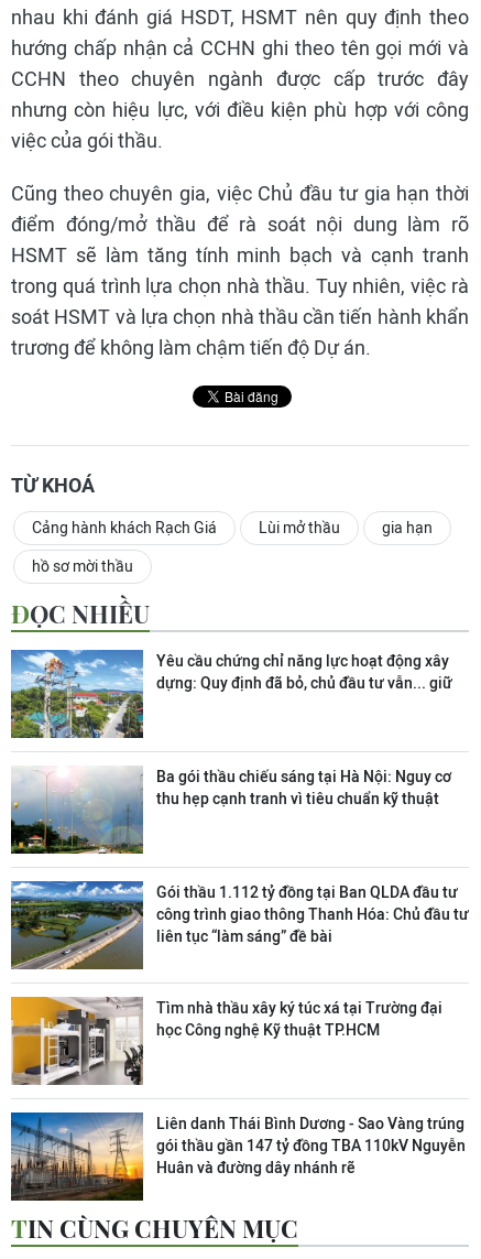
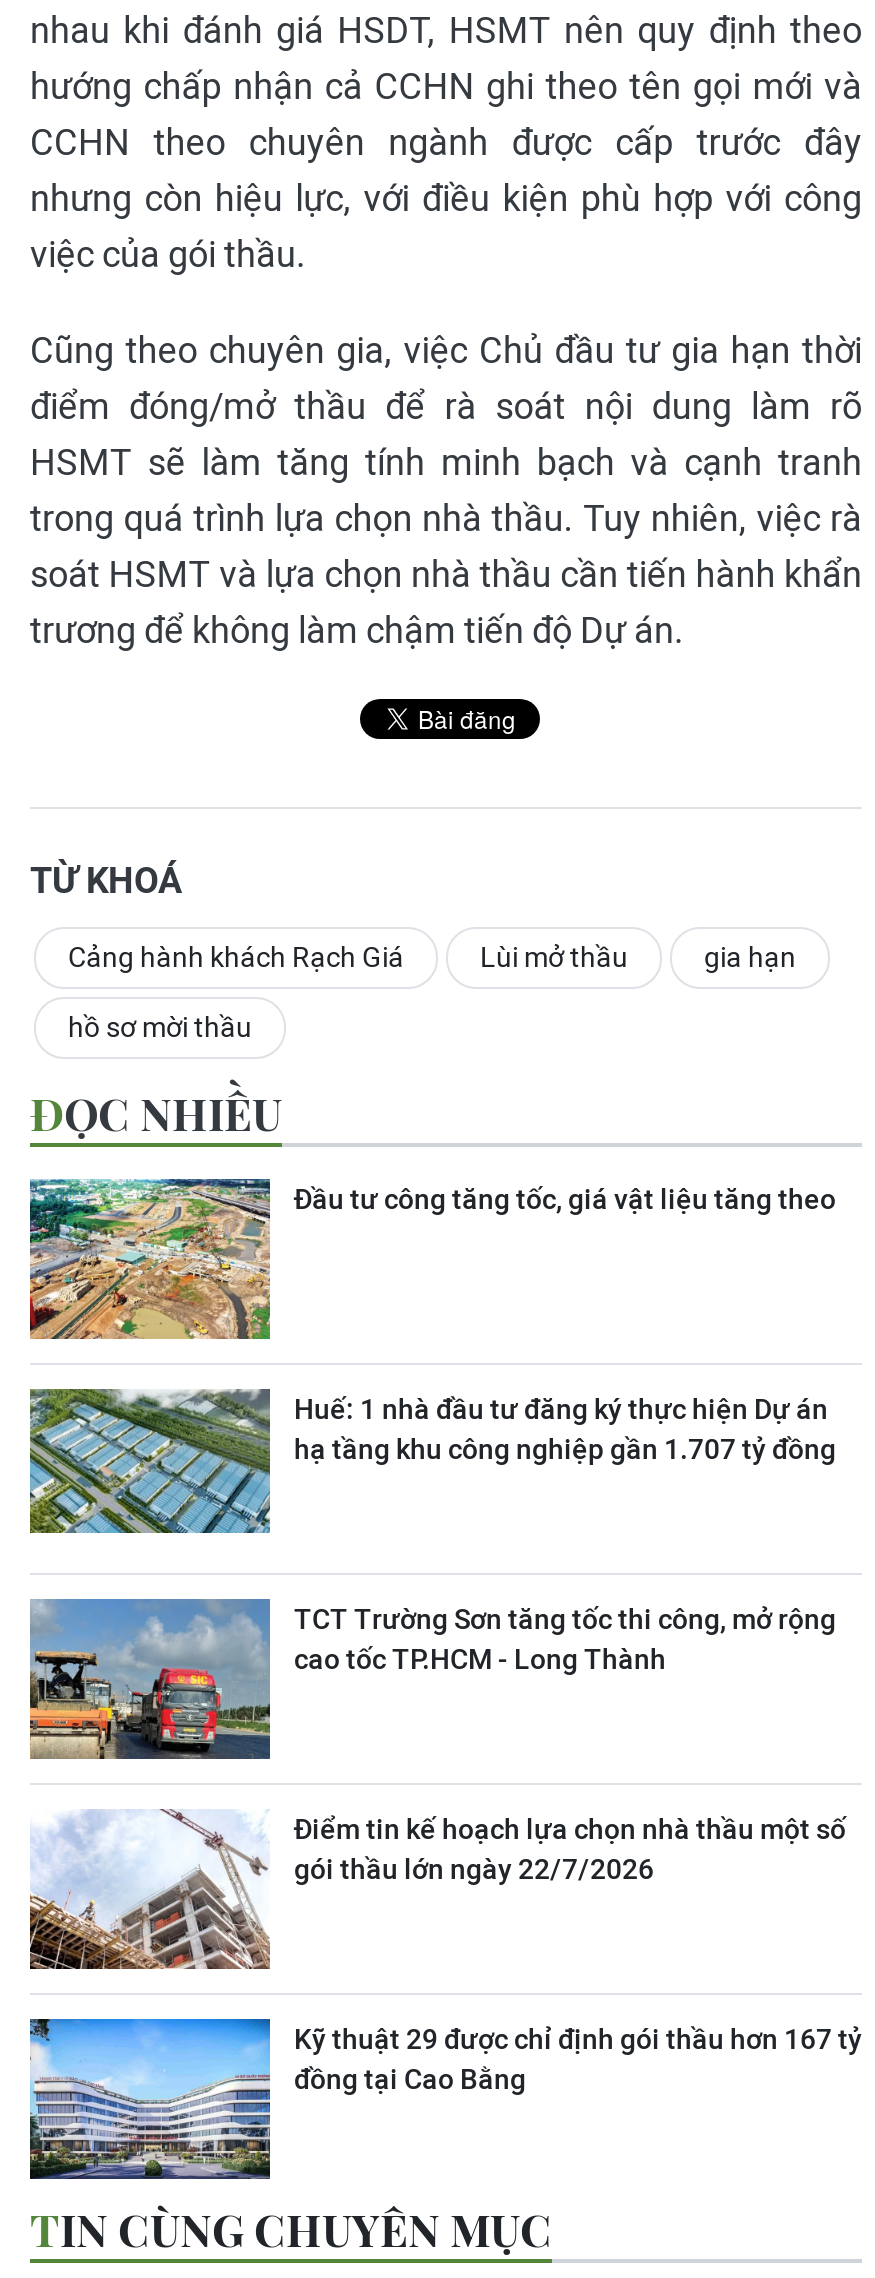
- [image]
- Yêu cầu chứng chỉ năng lực hoạt động xây
- dựng: Quy định đã bỏ, chủ đầu tư vẫn... giữ
+ [image]
+ Đầu tư công tăng tốc, giá vật liệu tăng theo

- [image]
- Ba gói thầu chiếu sáng tại Hà Nội: Nguy cơ
- thu hẹp cạnh tranh vì tiêu chuẩn kỹ thuật
+ [image]
+ Huế: 1 nhà đầu tư đăng ký thực hiện Dự án
+ hạ tầng khu công nghiệp gần 1.707 tỷ đồng

- [image]
- Gói thầu 1.112 tỷ đồng tại Ban QLDA đầu tư
- công trình giao thông Thanh Hóa: Chủ đầu tư
- liên tục “làm sáng” đề bài
+ [image]
+ TCT Trường Sơn tăng tốc thi công, mở rộng
+ cao tốc TP.HCM - Long Thành

- [image]
- Tìm nhà thầu xây ký túc xá tại Trường đại
- học Công nghệ Kỹ thuật TP.HCM
+ [image]
+ Điểm tin kế hoạch lựa chọn nhà thầu một số
+ gói thầu lớn ngày 22/7/2026

- [image]
- Liên danh Thái Bình Dương - Sao Vàng trúng
- gói thầu gần 147 tỷ đồng TBA 110kV Nguyễn
- Huân và đường dây nhánh rẽ
+ [image]
+ Kỹ thuật 29 được chỉ định gói thầu hơn 167 tỷ
+ đồng tại Cao Bằng
